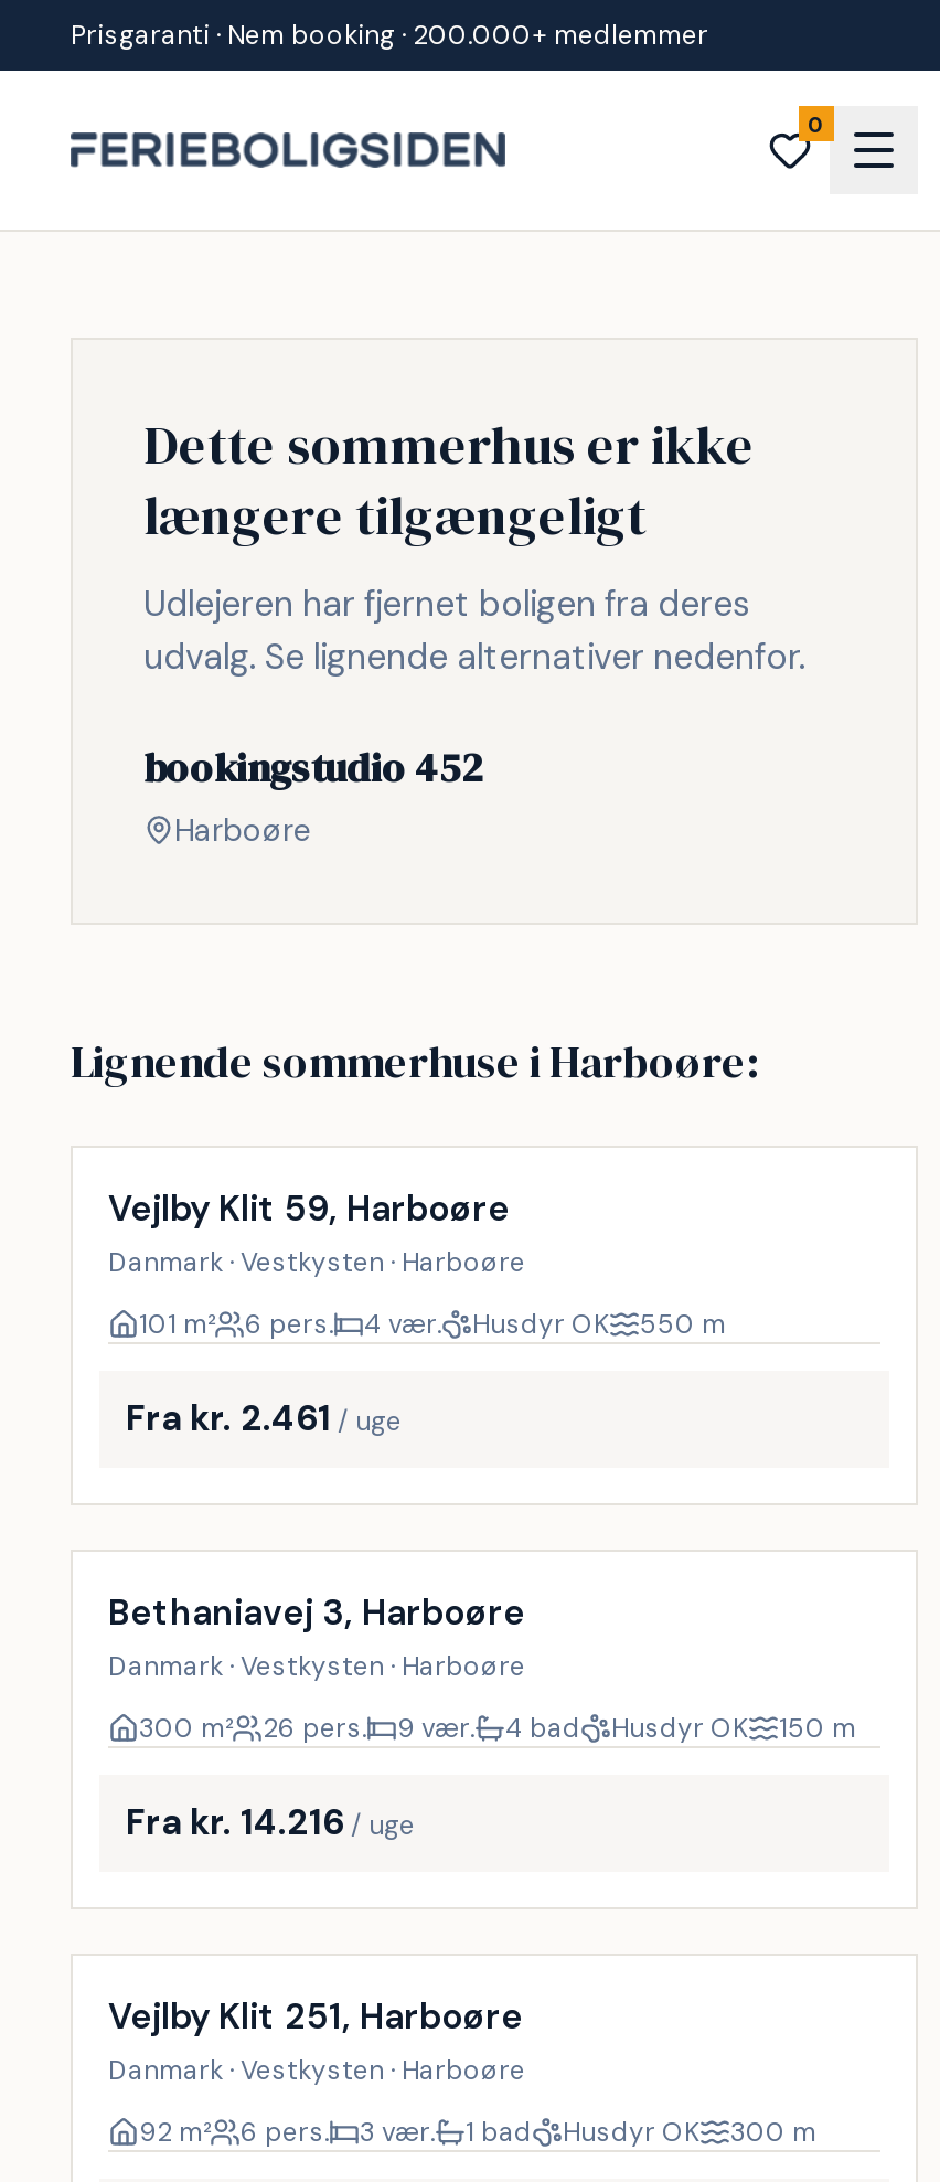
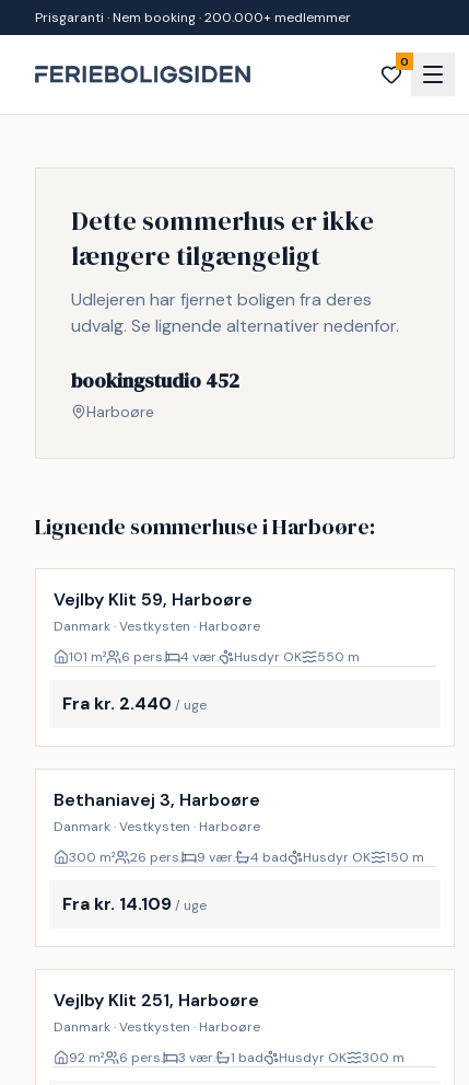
- Fra kr. 2.461 / uge
+ Fra kr. 2.440 / uge

- Fra kr. 14.216 / uge
+ Fra kr. 14.109 / uge
